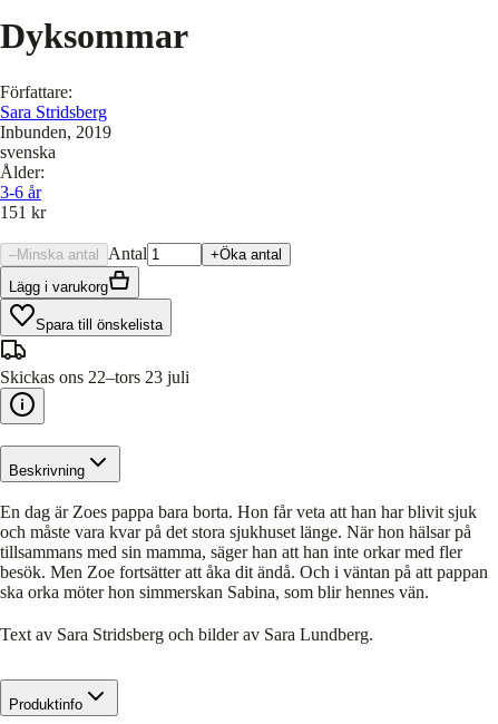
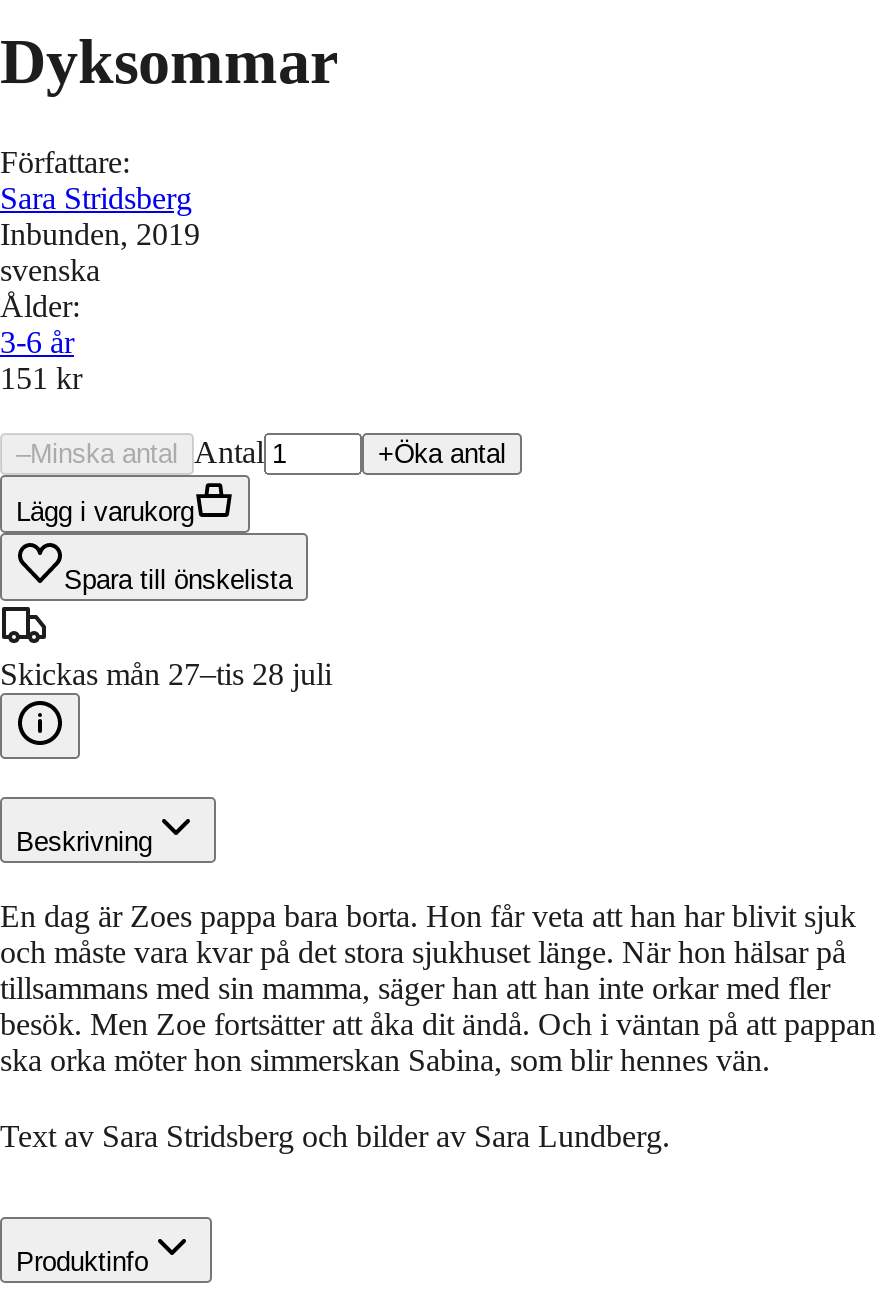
- Skickas ons 22–tors 23 juli
+ Skickas mån 27–tis 28 juli
